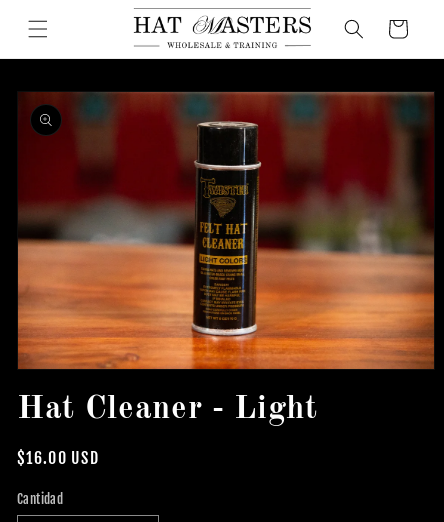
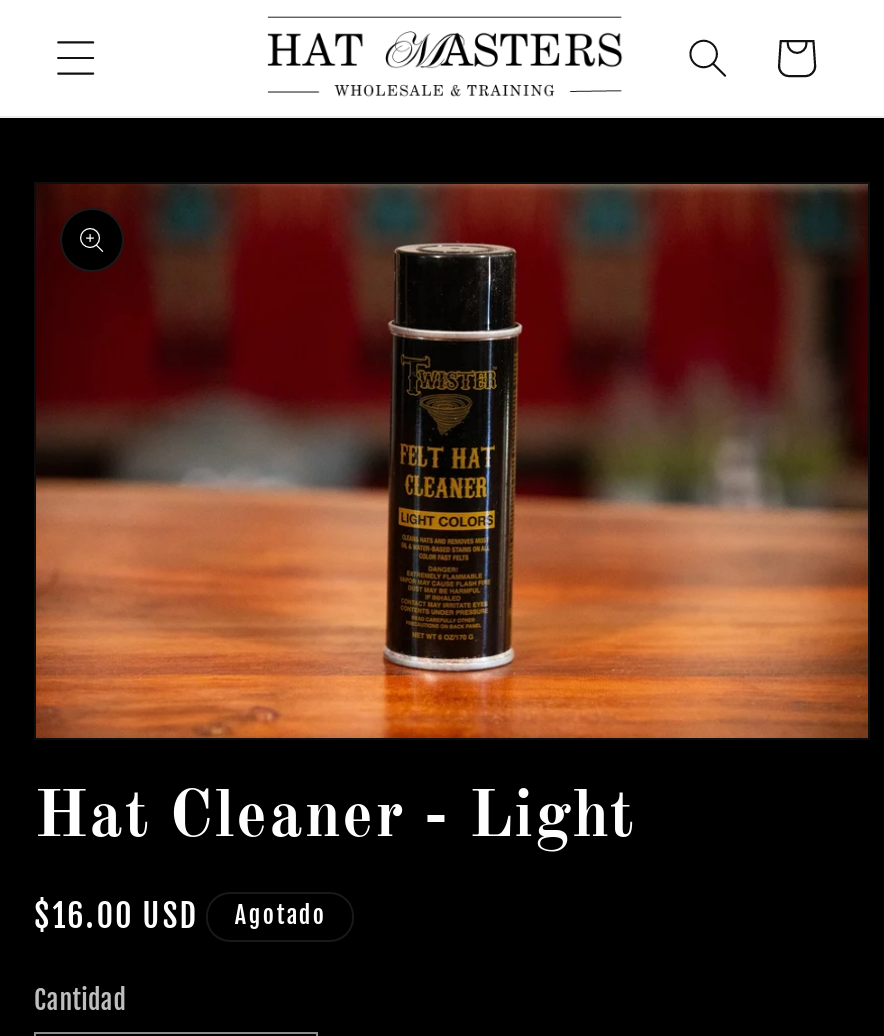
+ Agotado
